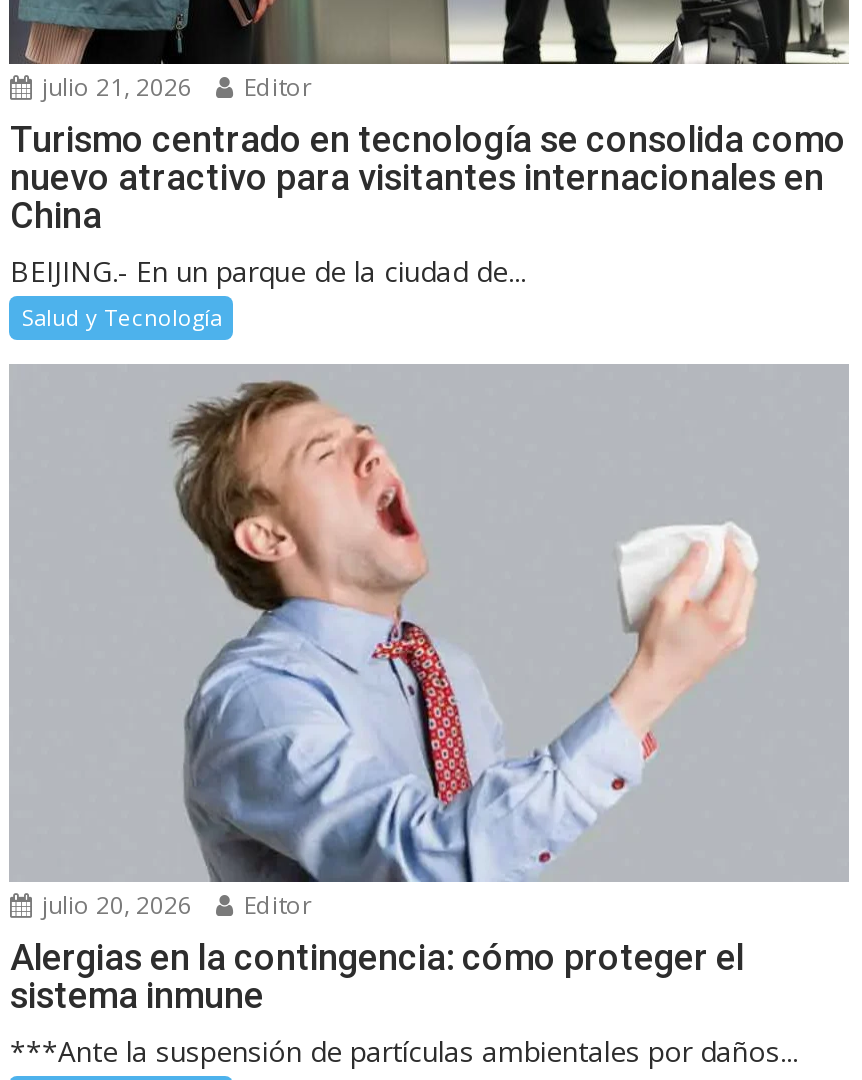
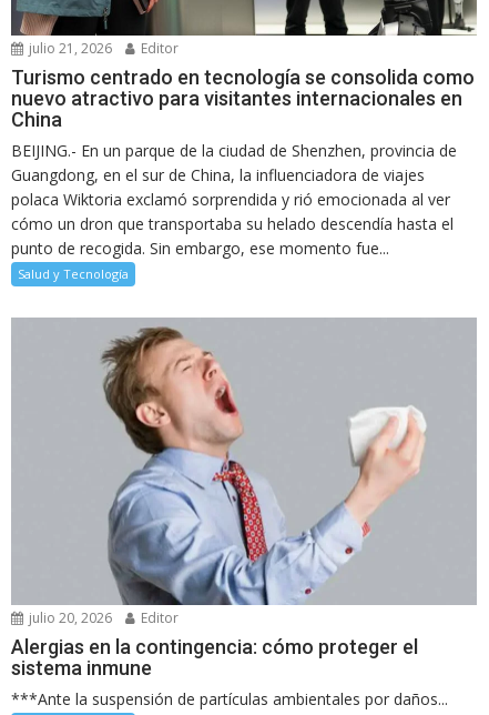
- BEIJING.- En un parque de la ciudad de...
+ BEIJING.- En un parque de la ciudad de Shenzhen, provincia de
+ Guangdong, en el sur de China, la influenciadora de viajes
+ polaca Wiktoria exclamó sorprendida y rió emocionada al ver
+ cómo un dron que transportaba su helado descendía hasta el
+ punto de recogida. Sin embargo, ese momento fue...
